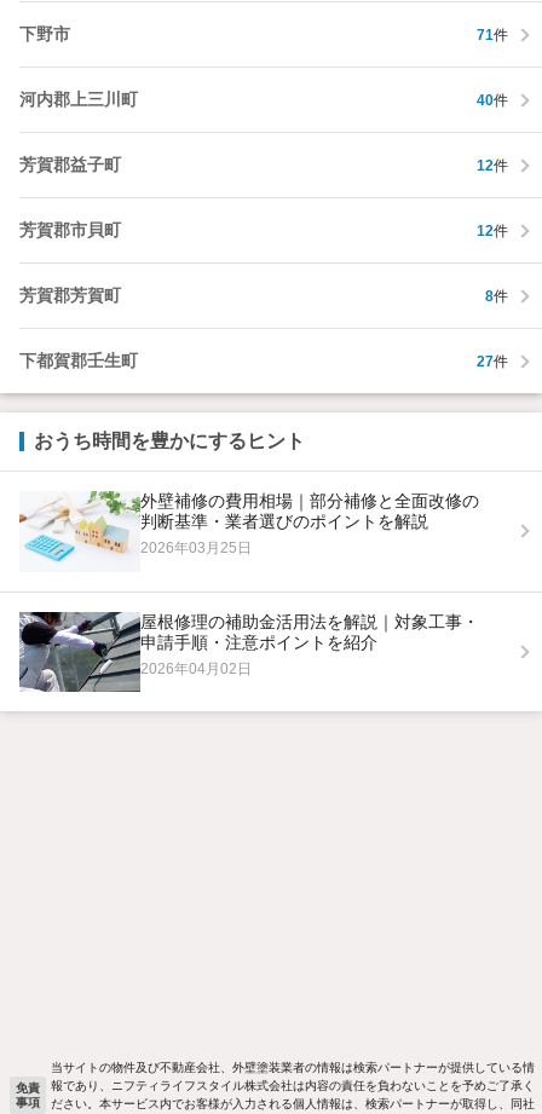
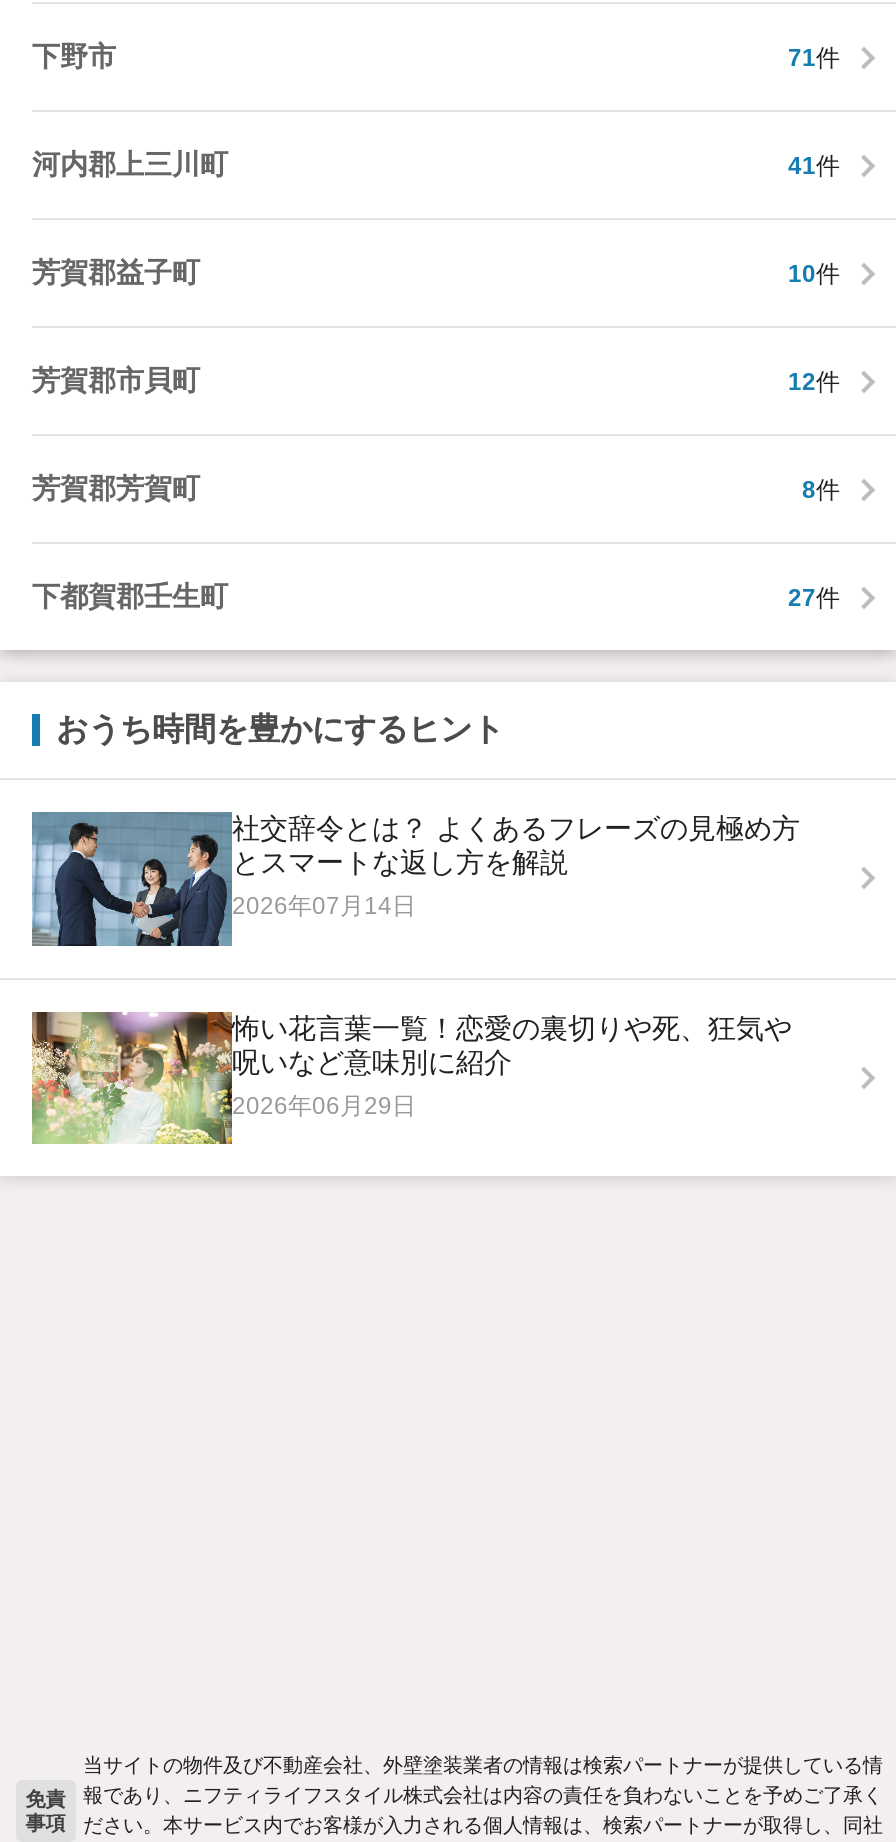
- 40件
+ 41件

- 12件
+ 10件

- [image]
- 外壁補修の費用相場｜部分補修と全面改修の
- 判断基準・業者選びのポイントを解説
- 2026年03月25日
+ [image]
+ 社交辞令とは？ よくあるフレーズの見極め方
+ とスマートな返し方を解説
+ 2026年07月14日

- [image]
- 屋根修理の補助金活用法を解説｜対象工事・
- 申請手順・注意ポイントを紹介
- 2026年04月02日
+ [image]
+ 怖い花言葉一覧！恋愛の裏切りや死、狂気や
+ 呪いなど意味別に紹介
+ 2026年06月29日
